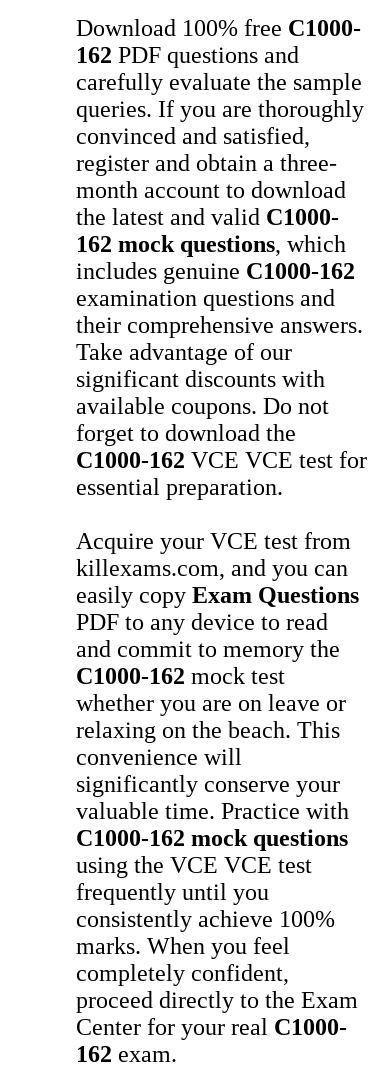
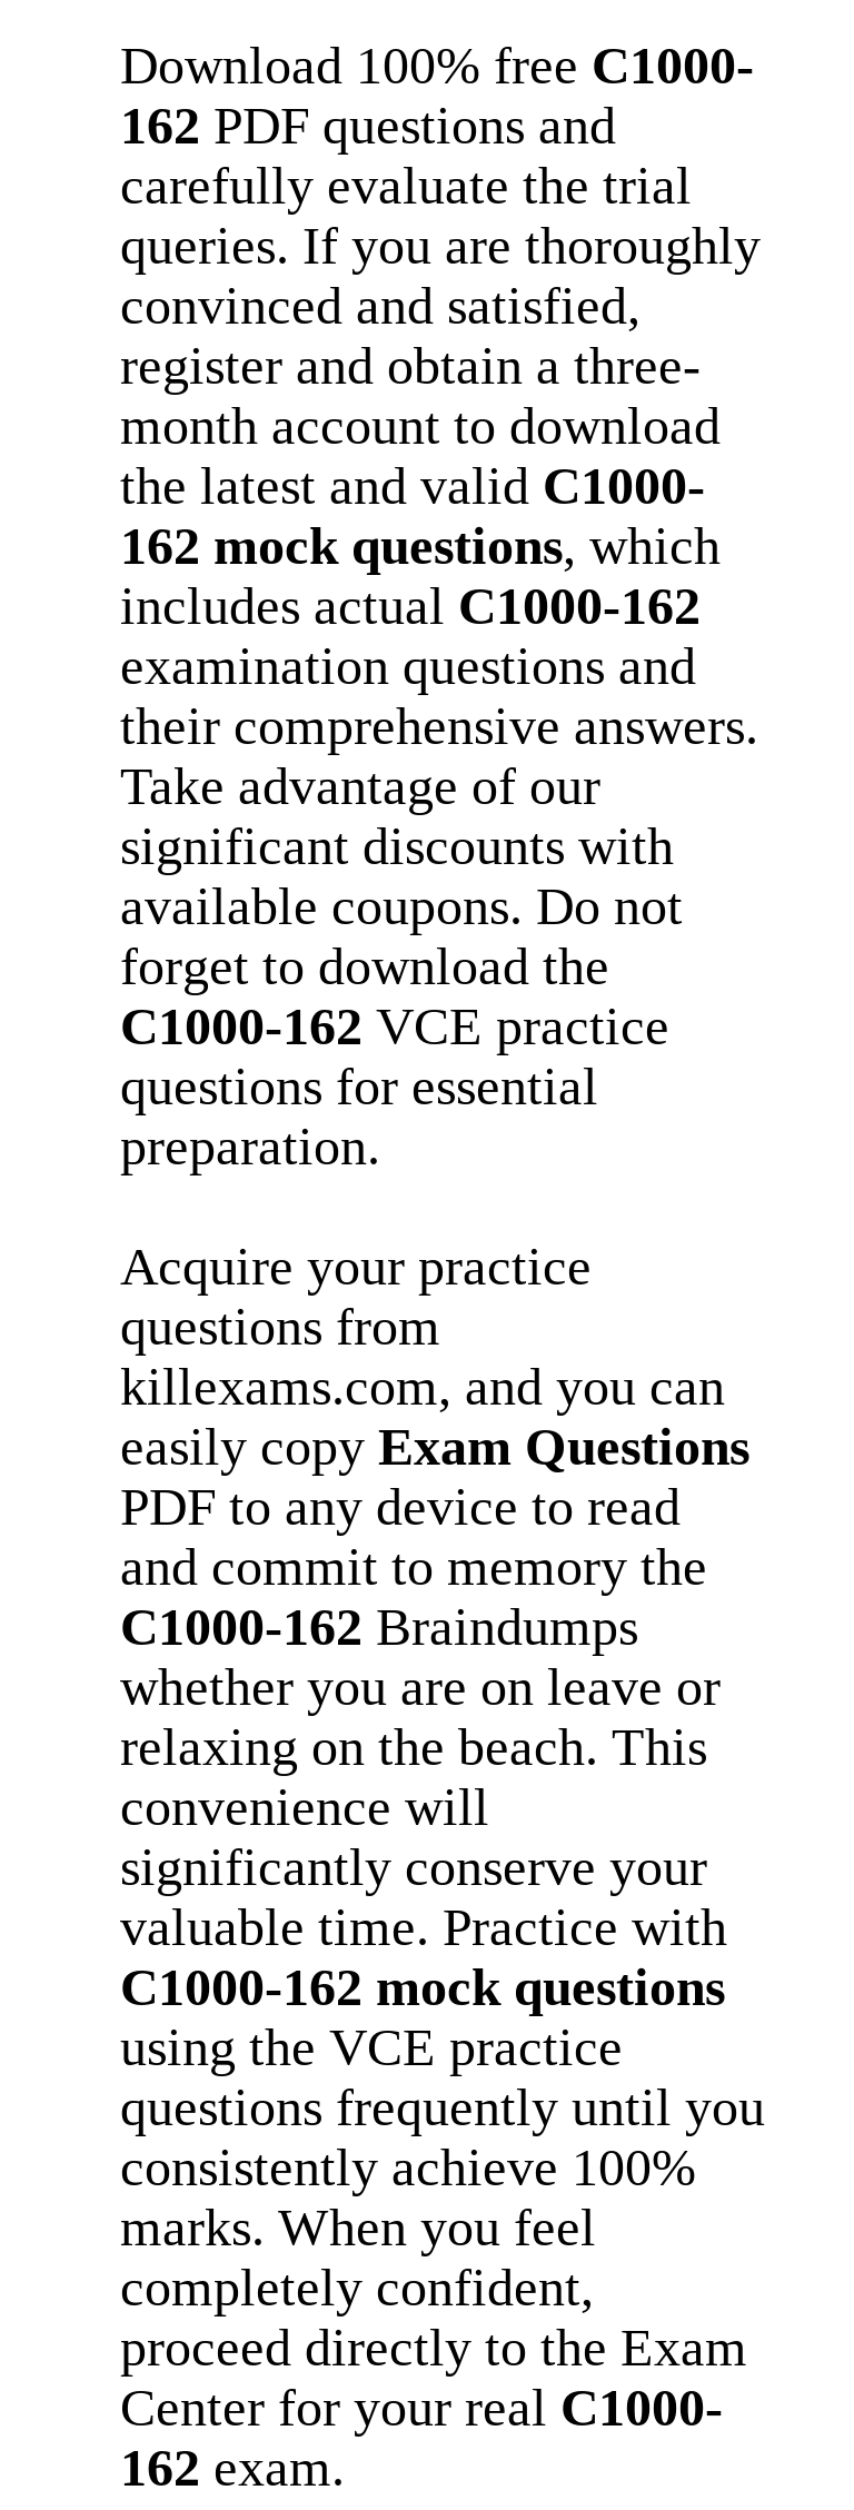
- carefully evaluate the sample
+ carefully evaluate the trial

- includes genuine C1000-162
+ includes actual C1000-162

- C1000-162 VCE VCE test for
- essential preparation.
+ C1000-162 VCE practice
+ questions for essential
+ preparation.

- Acquire your VCE test from
+ Acquire your practice
+ questions from

- C1000-162 mock test
+ C1000-162 Braindumps

- using the VCE VCE test
- frequently until you
+ using the VCE practice
+ questions frequently until you
